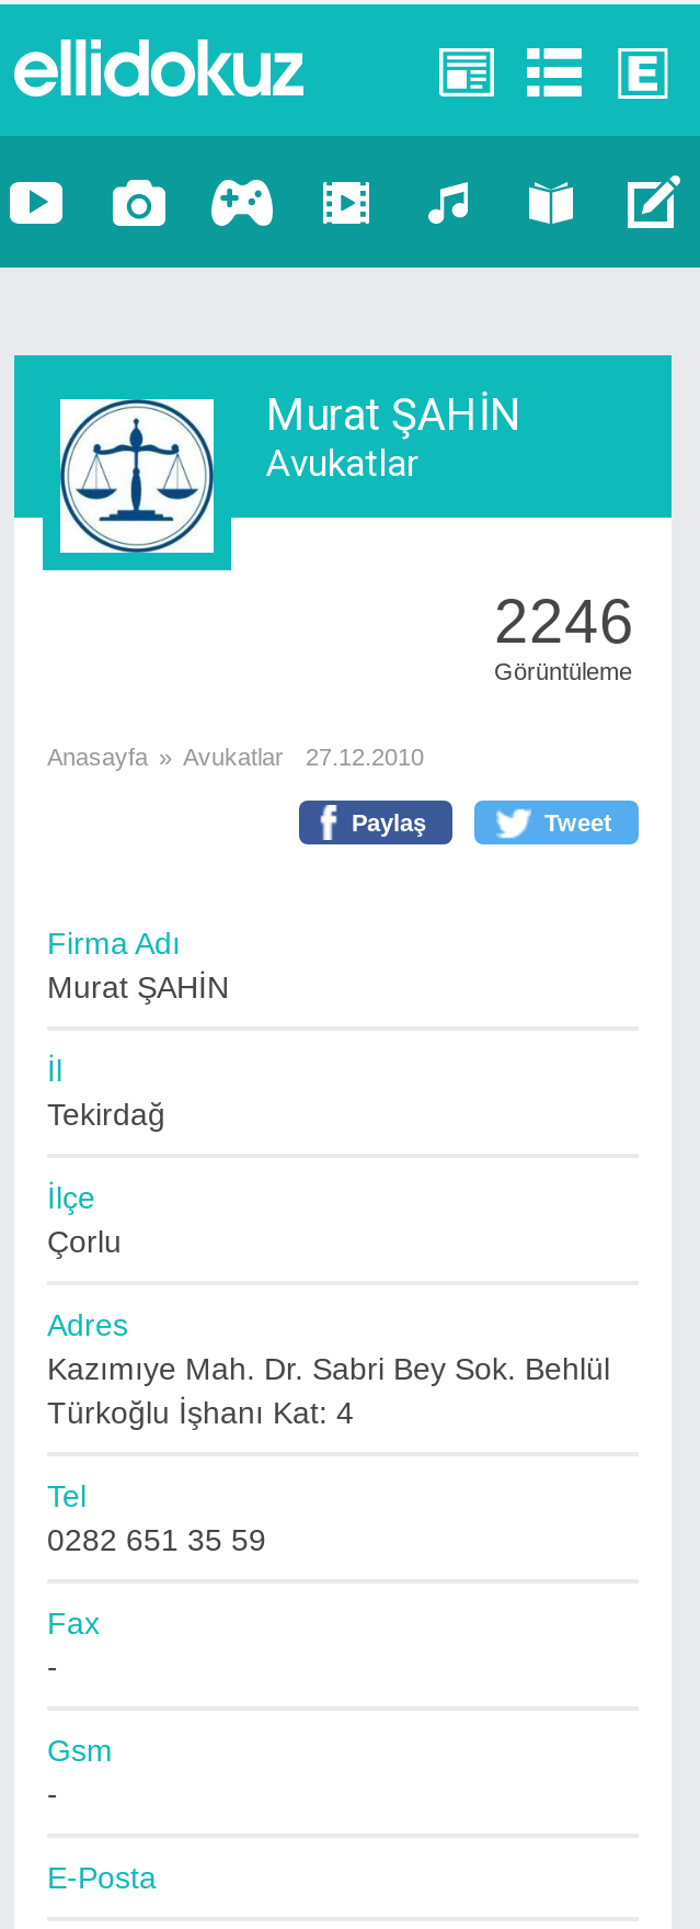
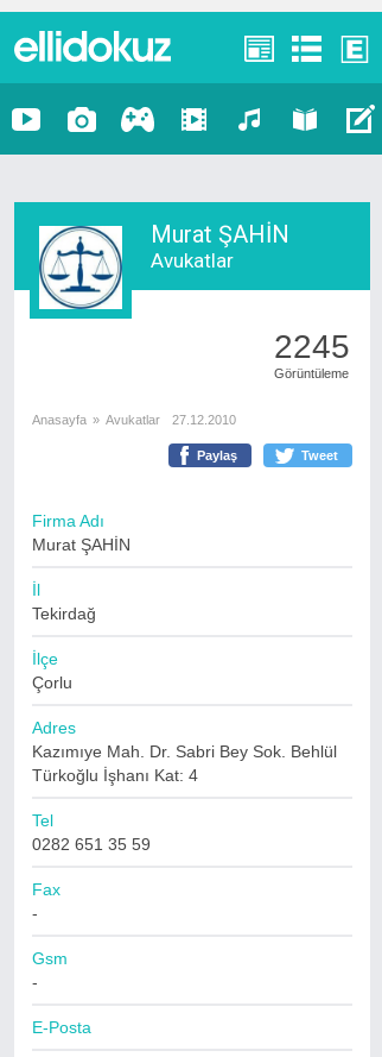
- 2246
+ 2245
